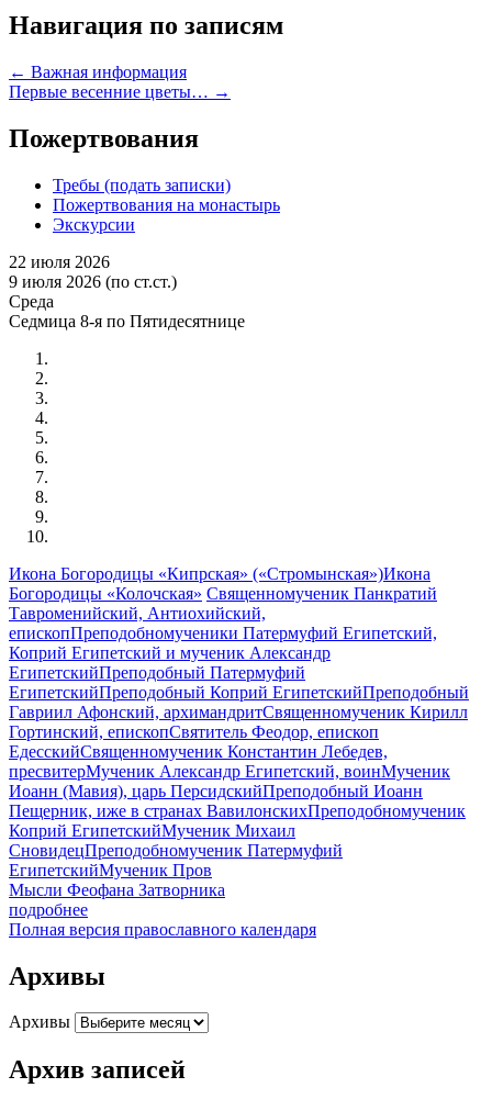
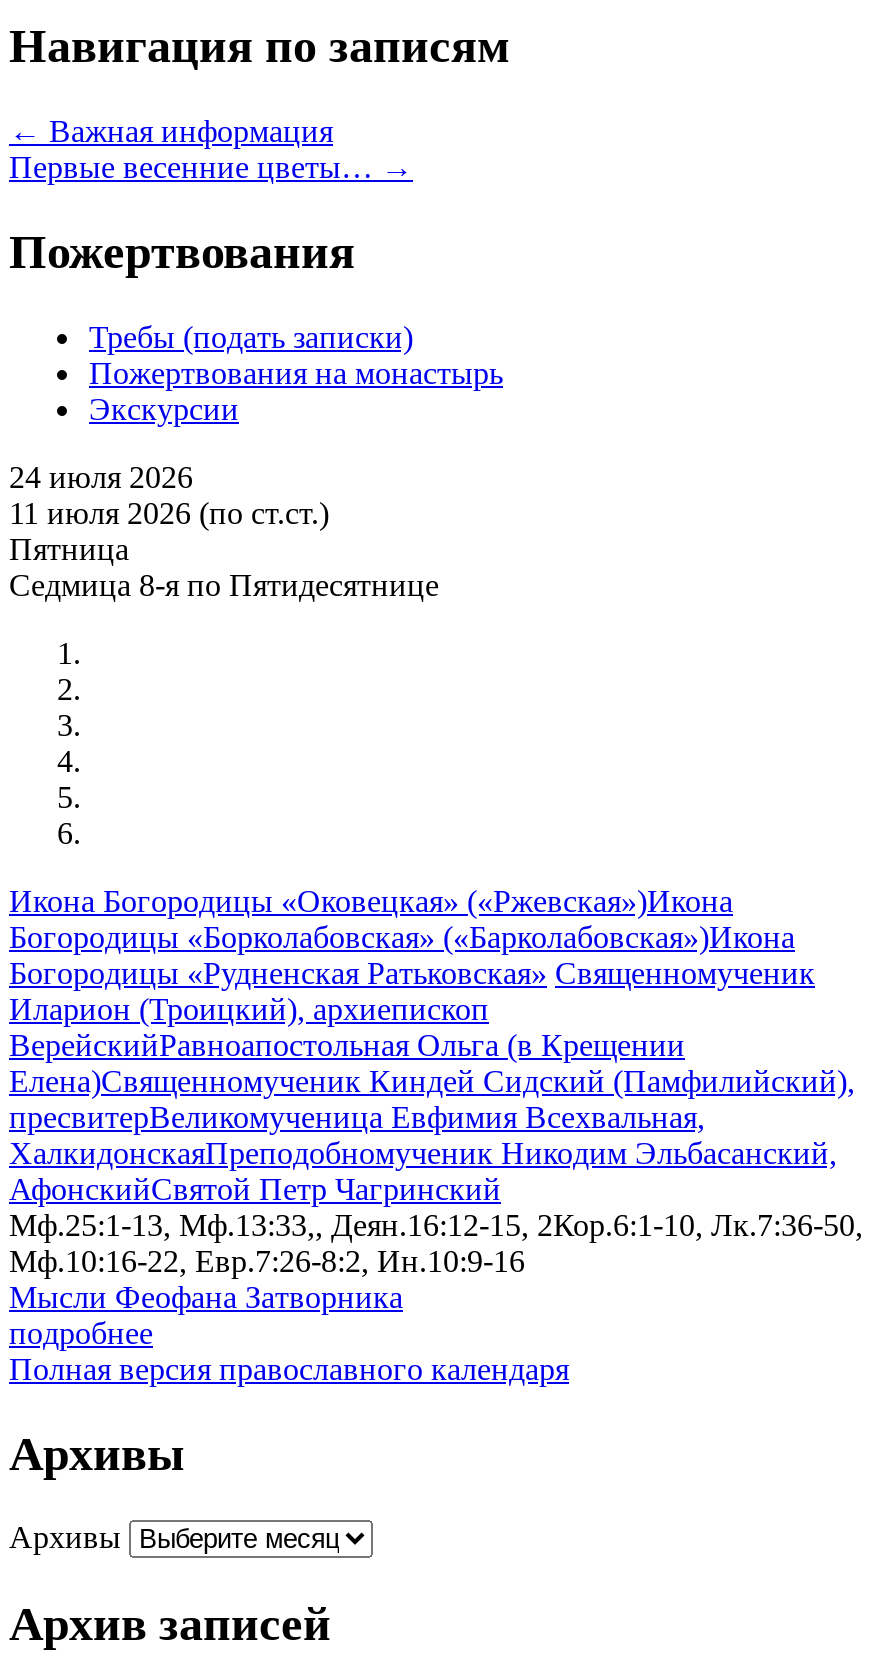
- 22 июля 2026
- 9 июля 2026 (по ст.ст.)
- Среда
+ 24 июля 2026
+ 11 июля 2026 (по ст.ст.)
+ Пятница

- Икона Богородицы «Кипрская» («Стромынская»)Икона
- Богородицы «Колочская» Священномученик Панкратий
- Тавроменийский, Антиохийский,
- епископПреподобномученики Патермуфий Египетский,
- Коприй Египетский и мученик Александр
- ЕгипетскийПреподобный Патермуфий
- ЕгипетскийПреподобный Коприй ЕгипетскийПреподобный
- Гавриил Афонский, архимандритСвященномученик Кирилл
- Гортинский, епископСвятитель Феодор, епископ
- ЕдесскийСвященномученик Константин Лебедев,
- пресвитерМученик Александр Египетский, воинМученик
- Иоанн (Мавия), царь ПерсидскийПреподобный Иоанн
- Пещерник, иже в странах ВавилонскихПреподобномученик
- Коприй ЕгипетскийМученик Михаил
- СновидецПреподобномученик Патермуфий
- ЕгипетскийМученик Пров
+ Икона Богородицы «Оковецкая» («Ржевская»)Икона
+ Богородицы «Борколабовская» («Барколабовская»)Икона
+ Богородицы «Рудненская Ратьковская» Священномученик
+ Иларион (Троицкий), архиепископ
+ ВерейскийРавноапостольная Ольга (в Крещении
+ Елена)Священномученик Киндей Сидский (Памфилийский),
+ пресвитерВеликомученица Евфимия Всехвальная,
+ ХалкидонскаяПреподобномученик Никодим Эльбасанский,
+ АфонскийСвятой Петр Чагринский
+ Мф.25:1-13, Мф.13:33,, Деян.16:12-15, 2Кор.6:1-10, Лк.7:36-50,
+ Мф.10:16-22, Евр.7:26-8:2, Ин.10:9-16
